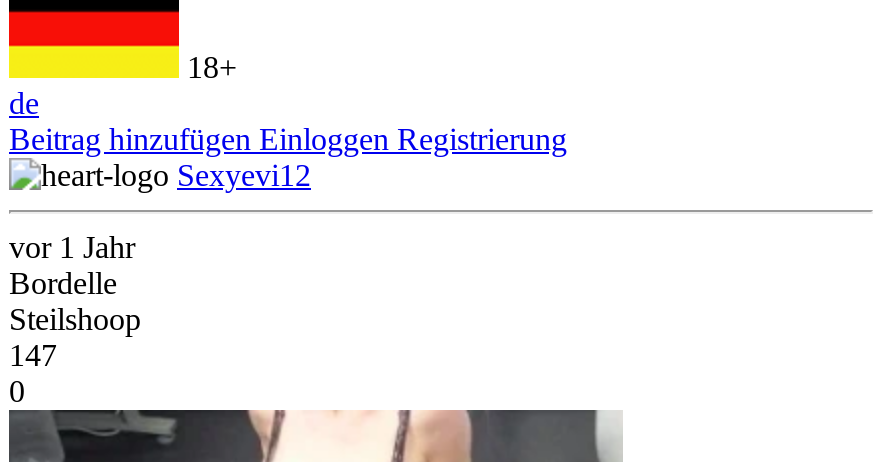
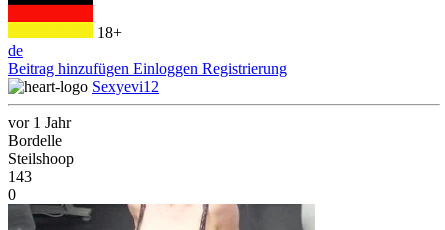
- 147
+ 143
